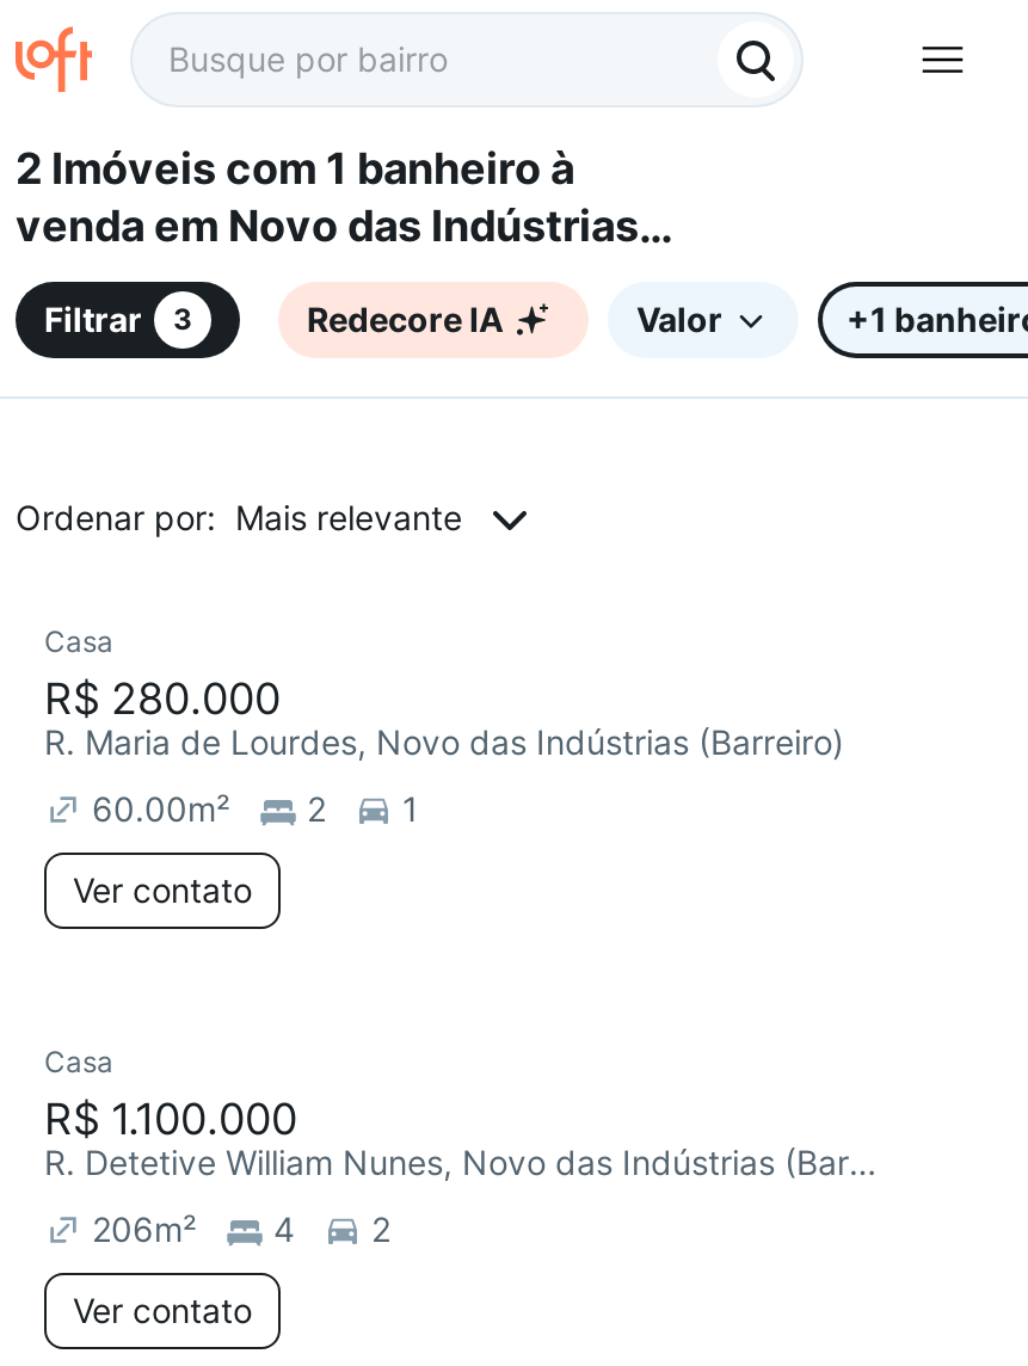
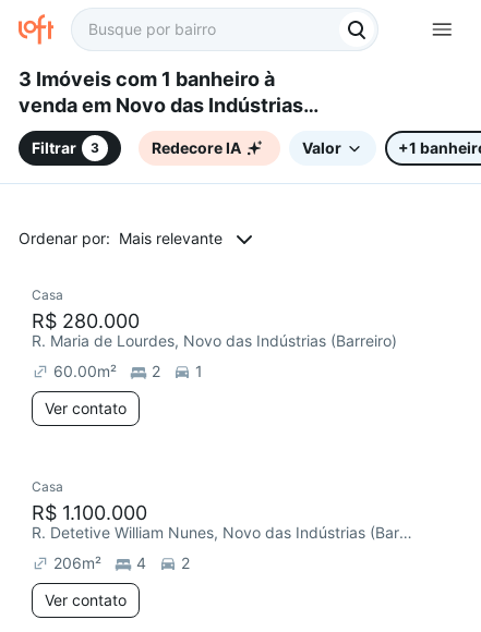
- 2 Imóveis com 1 banheiro à
+ 3 Imóveis com 1 banheiro à
